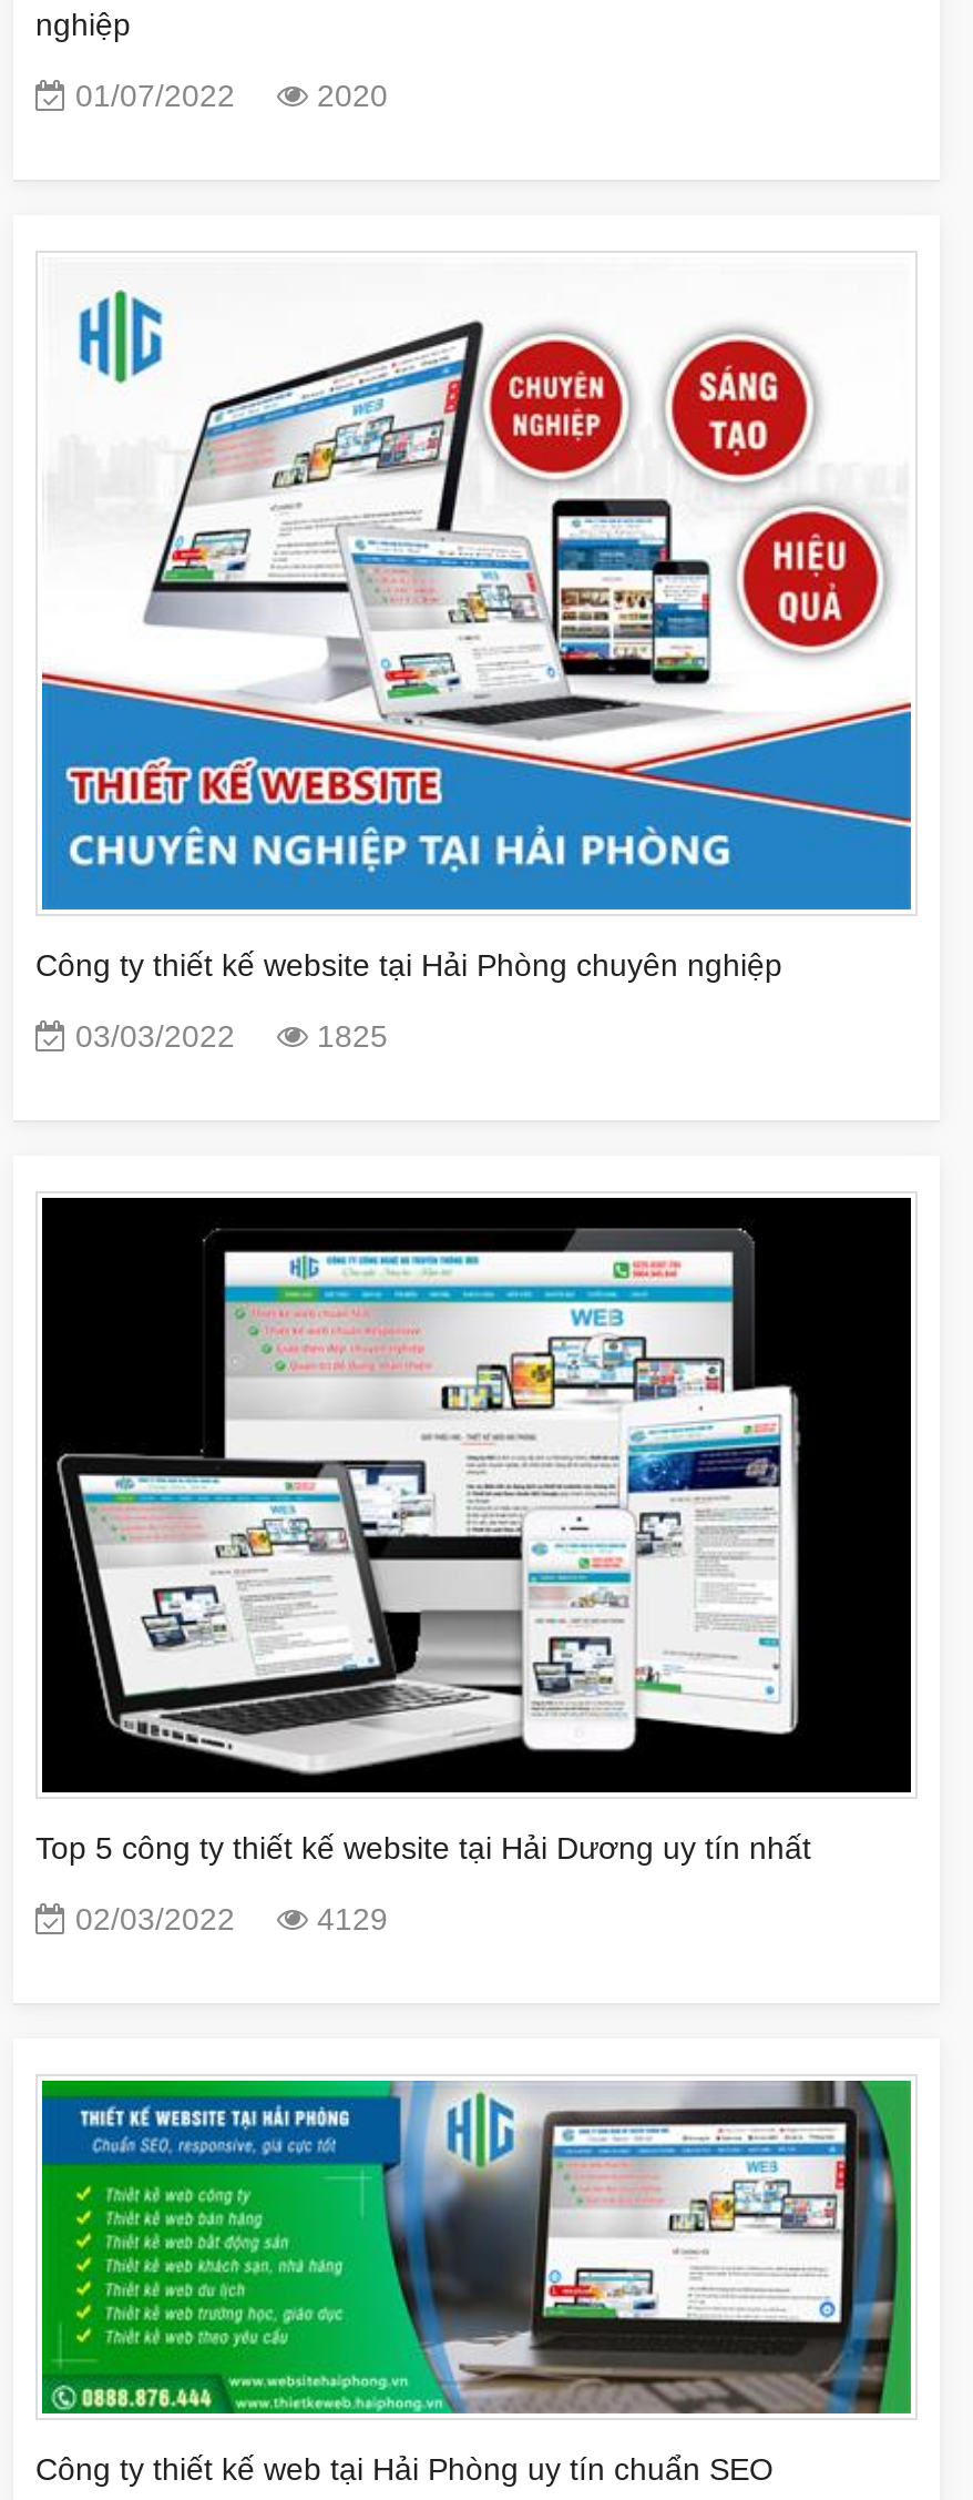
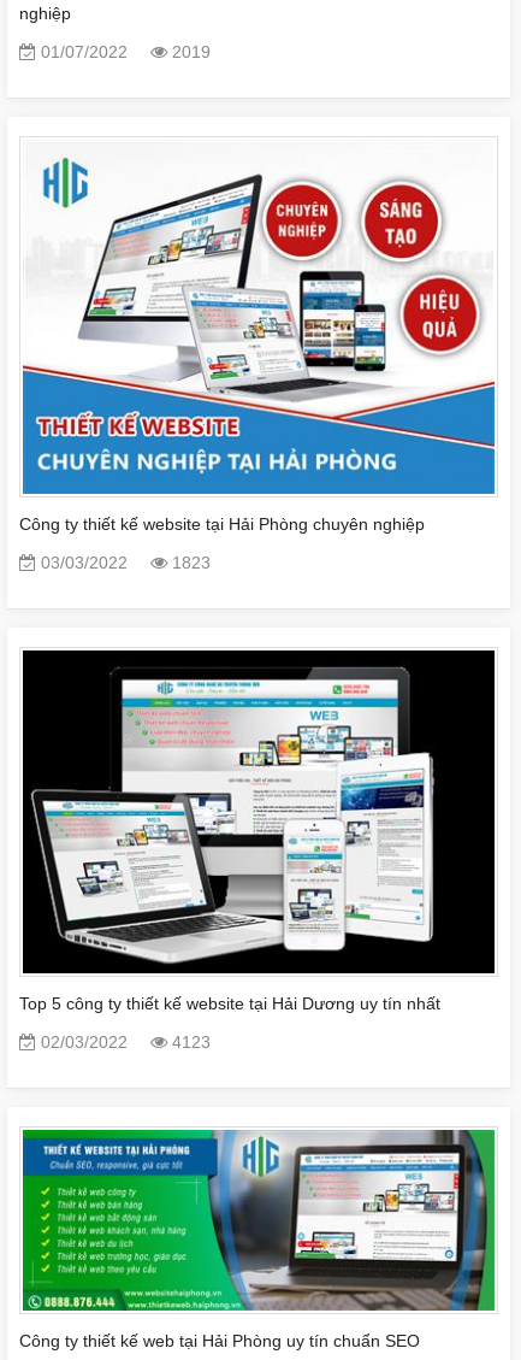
- 2020
+ 2019

- 1825
+ 1823

- 4129
+ 4123
